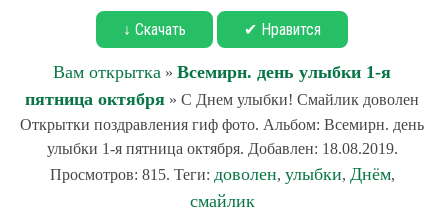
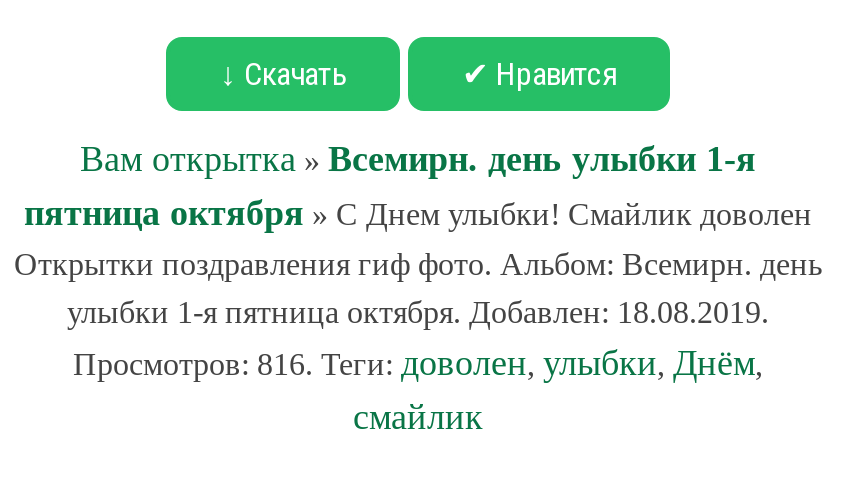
- Просмотров: 815. Теги: доволен, улыбки, Днём,
+ Просмотров: 816. Теги: доволен, улыбки, Днём,
